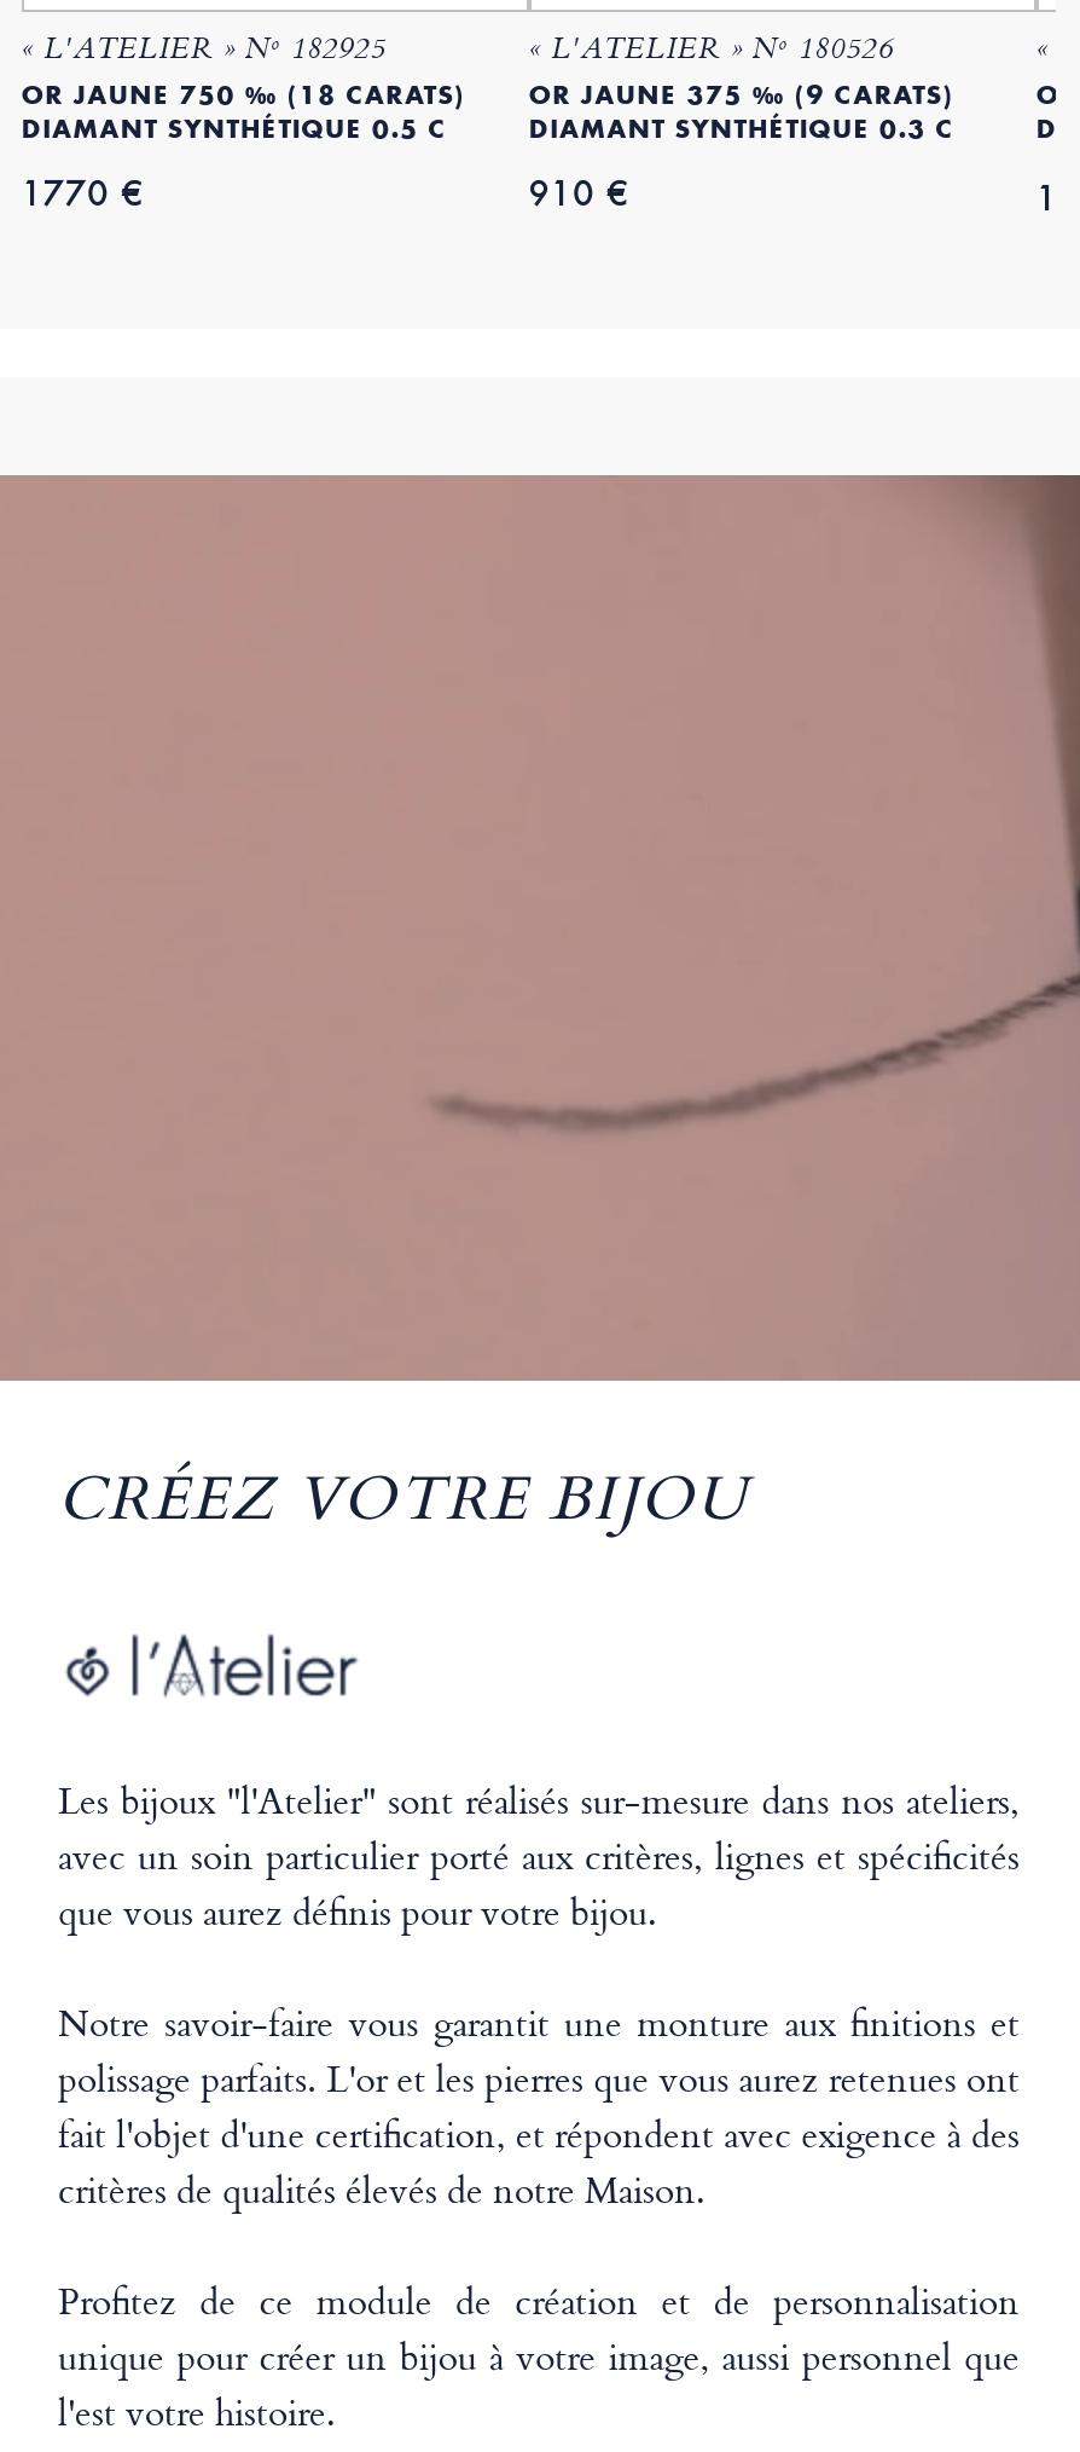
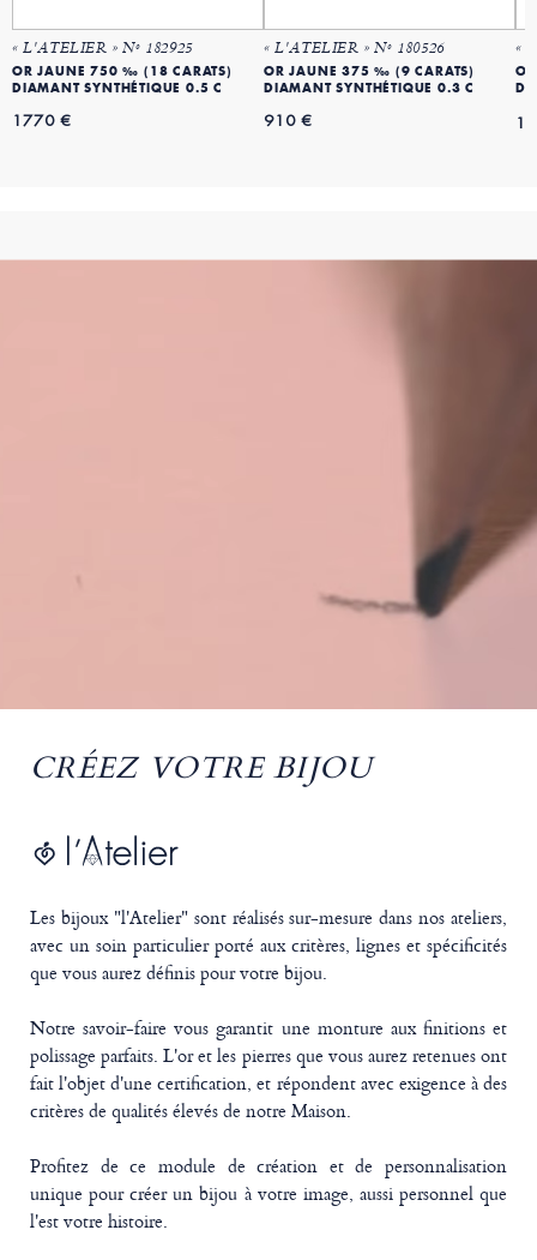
+ [image]
